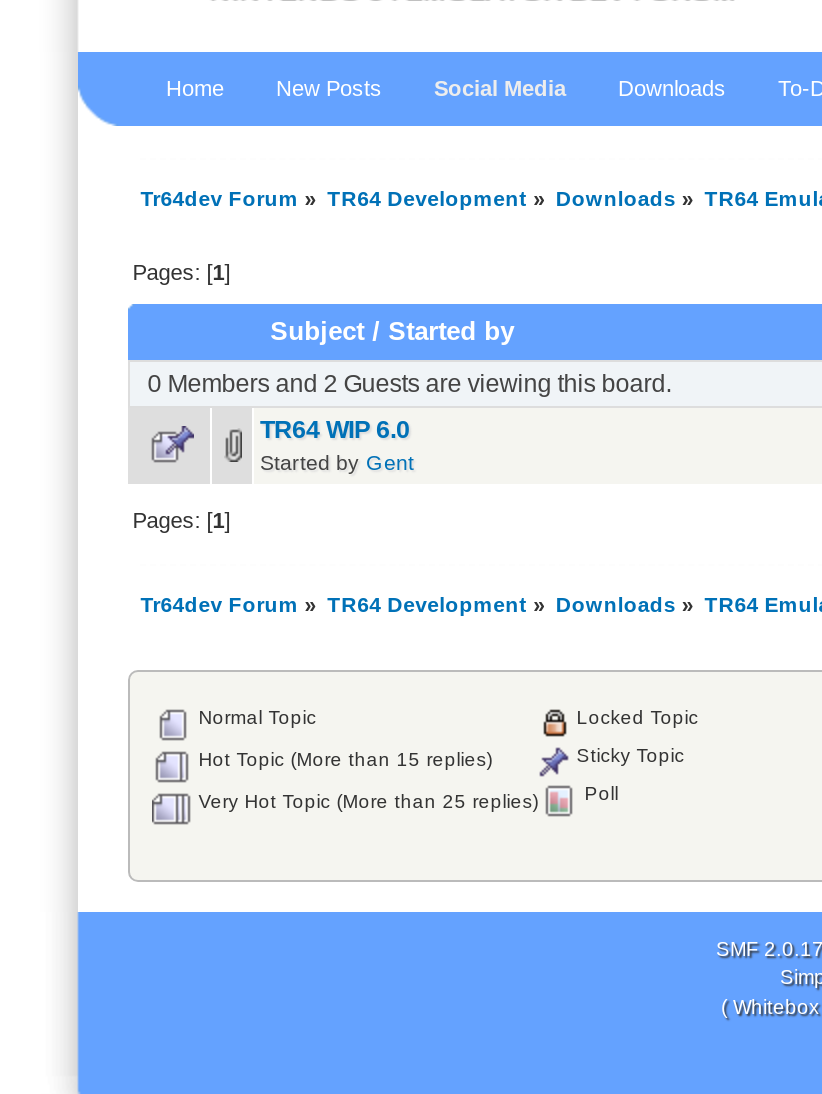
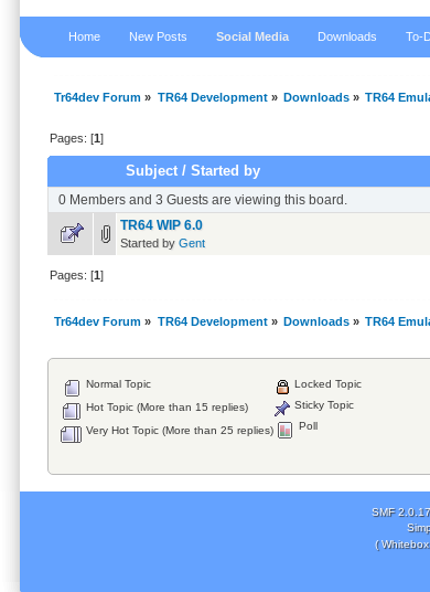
- 0 Members and 2 Guests are viewing this board.
+ 0 Members and 3 Guests are viewing this board.
